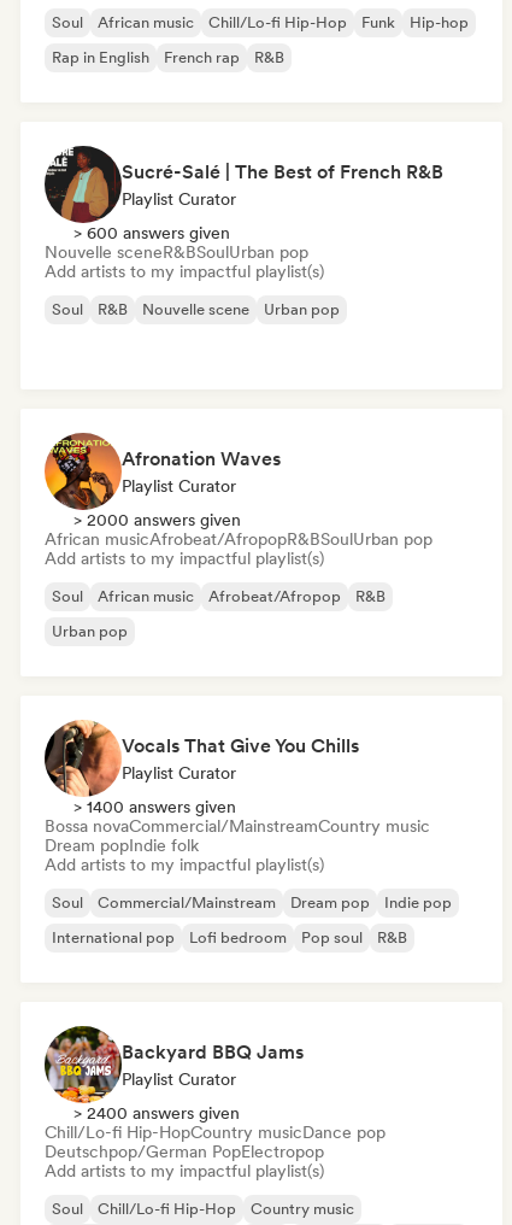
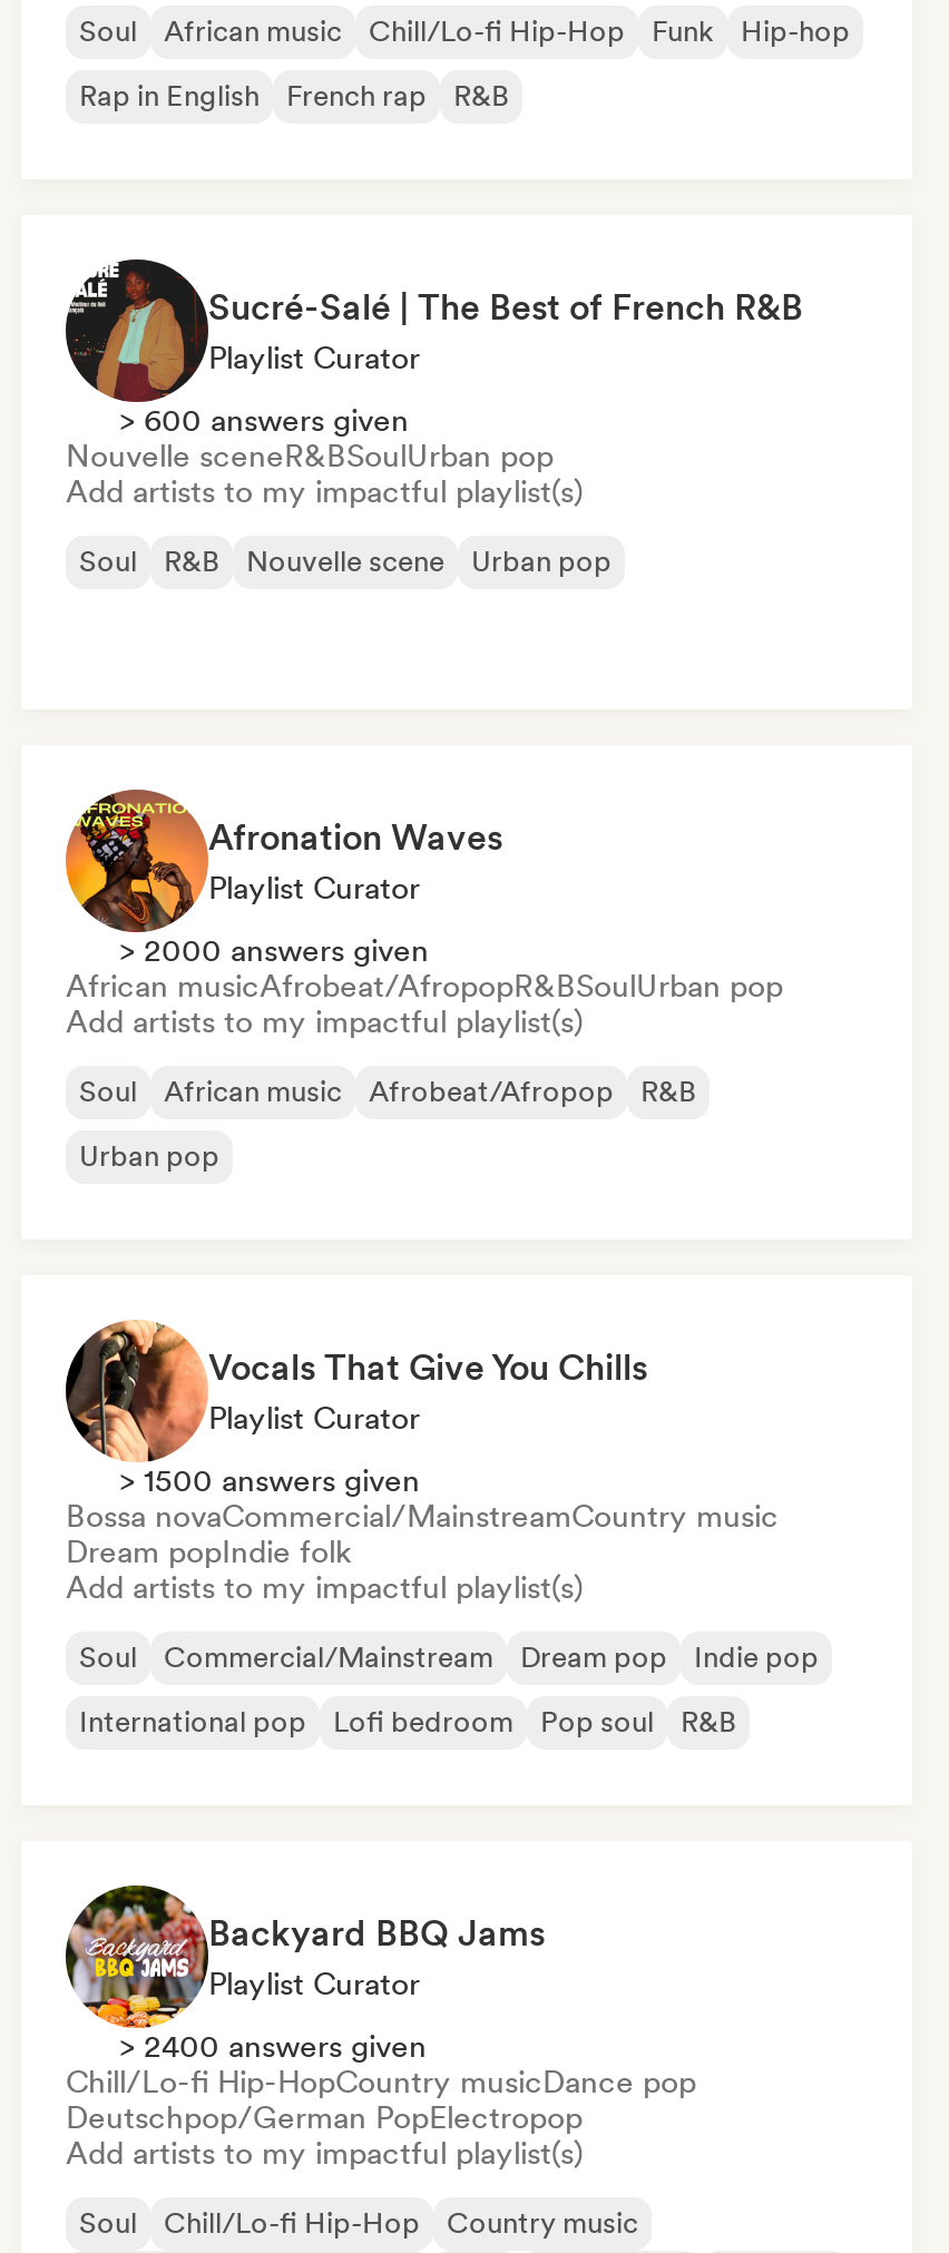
- > 1400 answers given
+ > 1500 answers given
